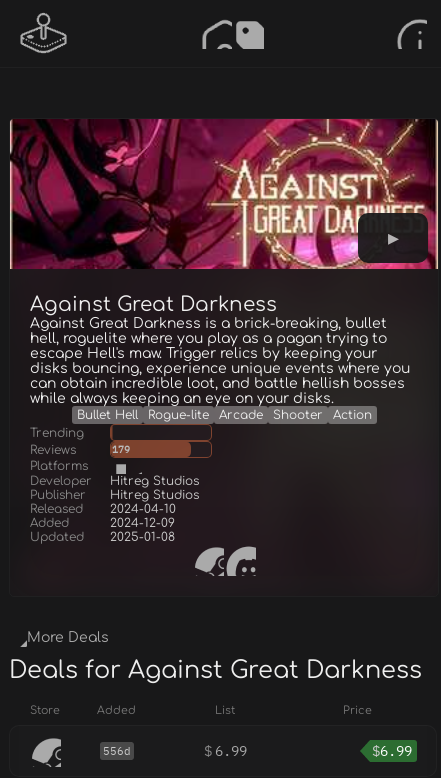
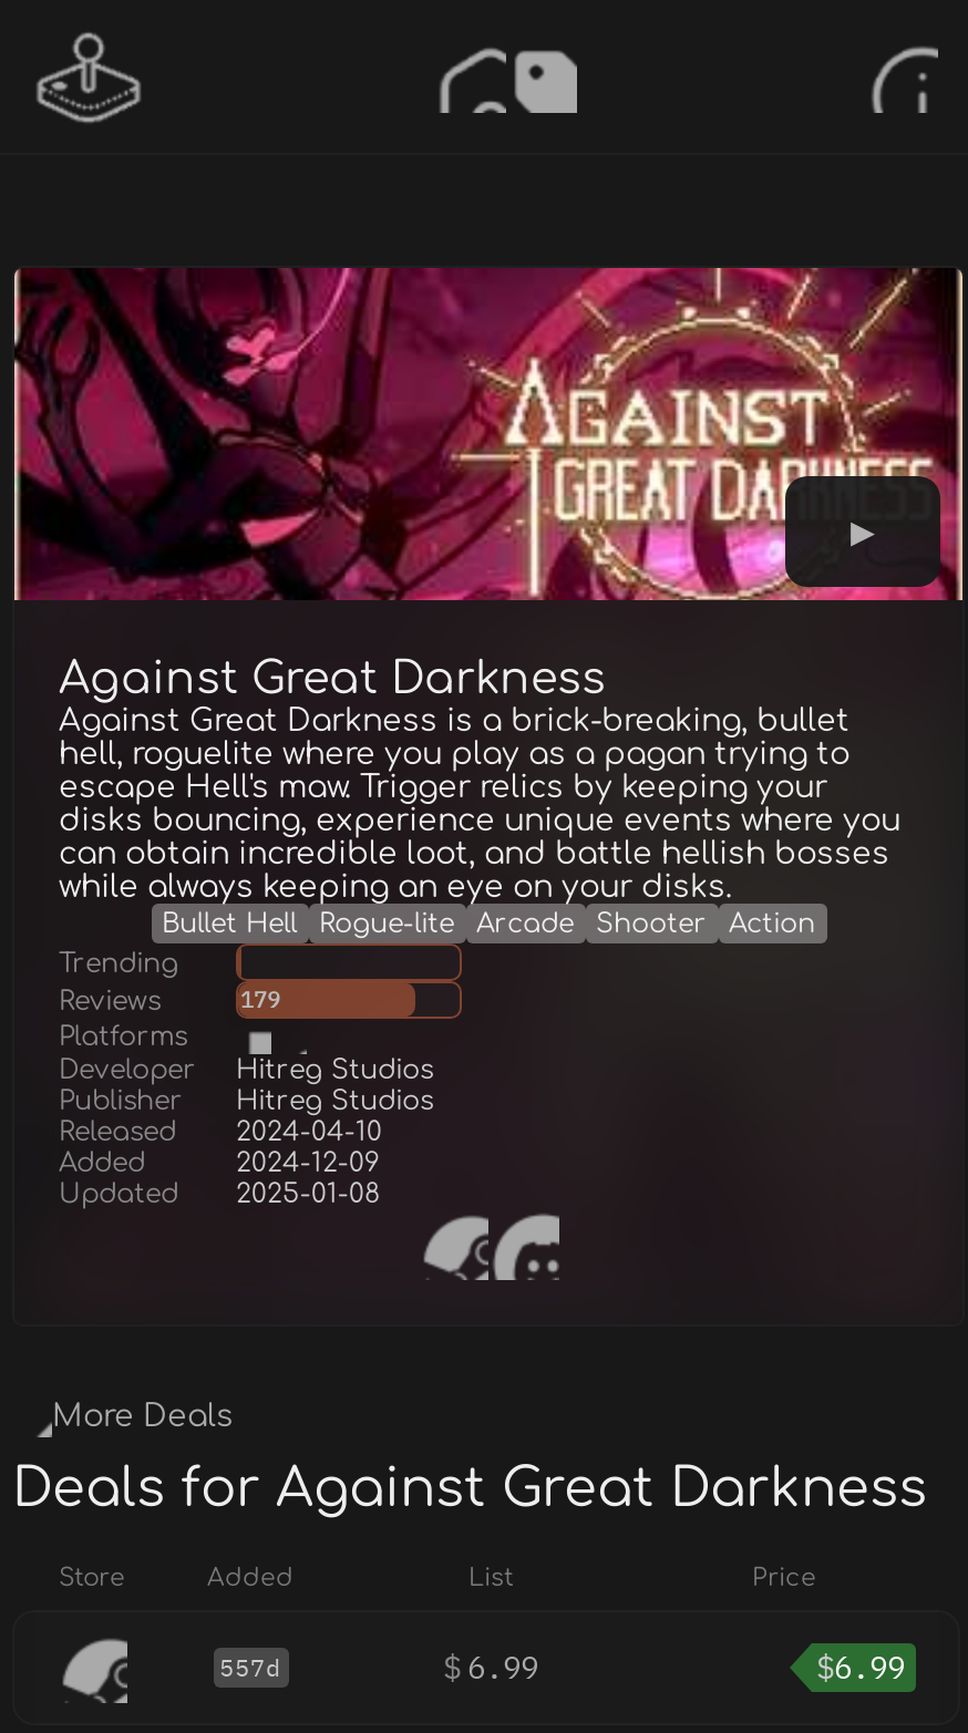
- 556d
+ 557d
